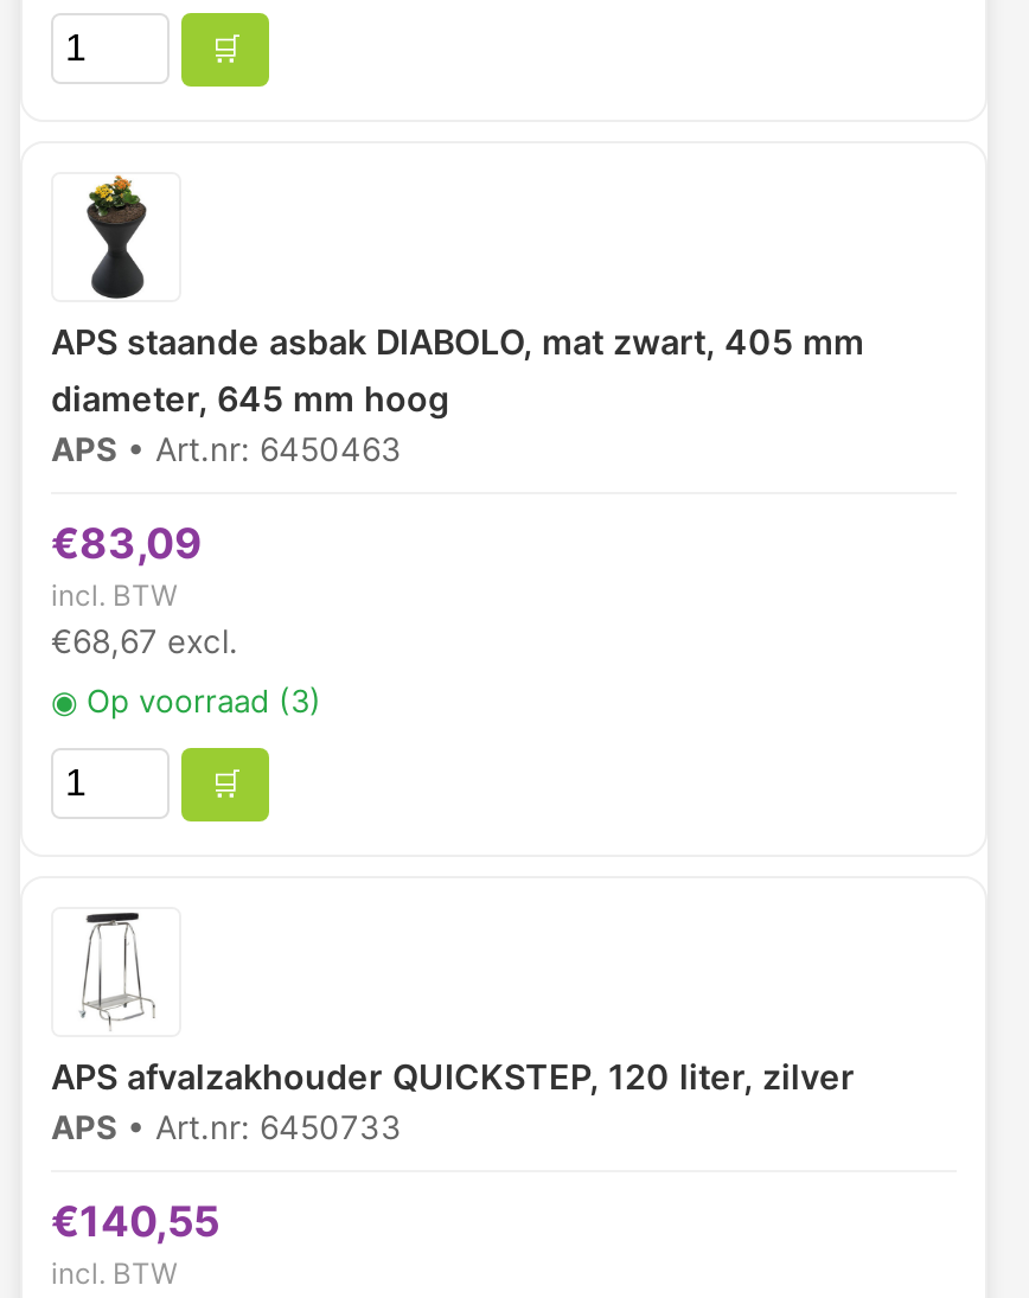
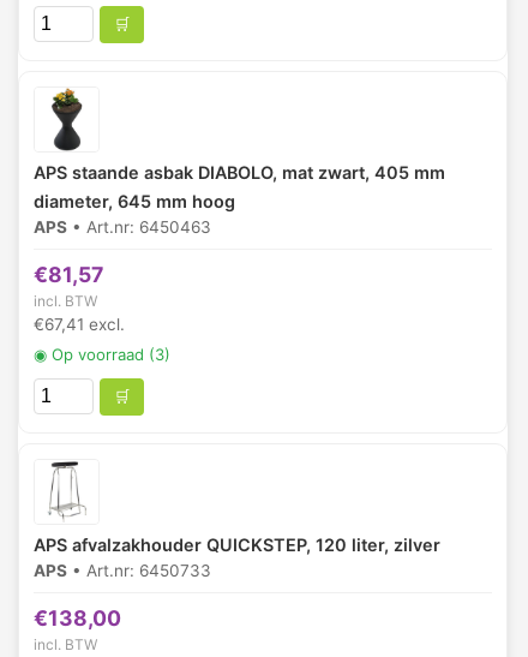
- €83,09
+ €81,57

- €68,67 excl.
+ €67,41 excl.

- €140,55
+ €138,00
